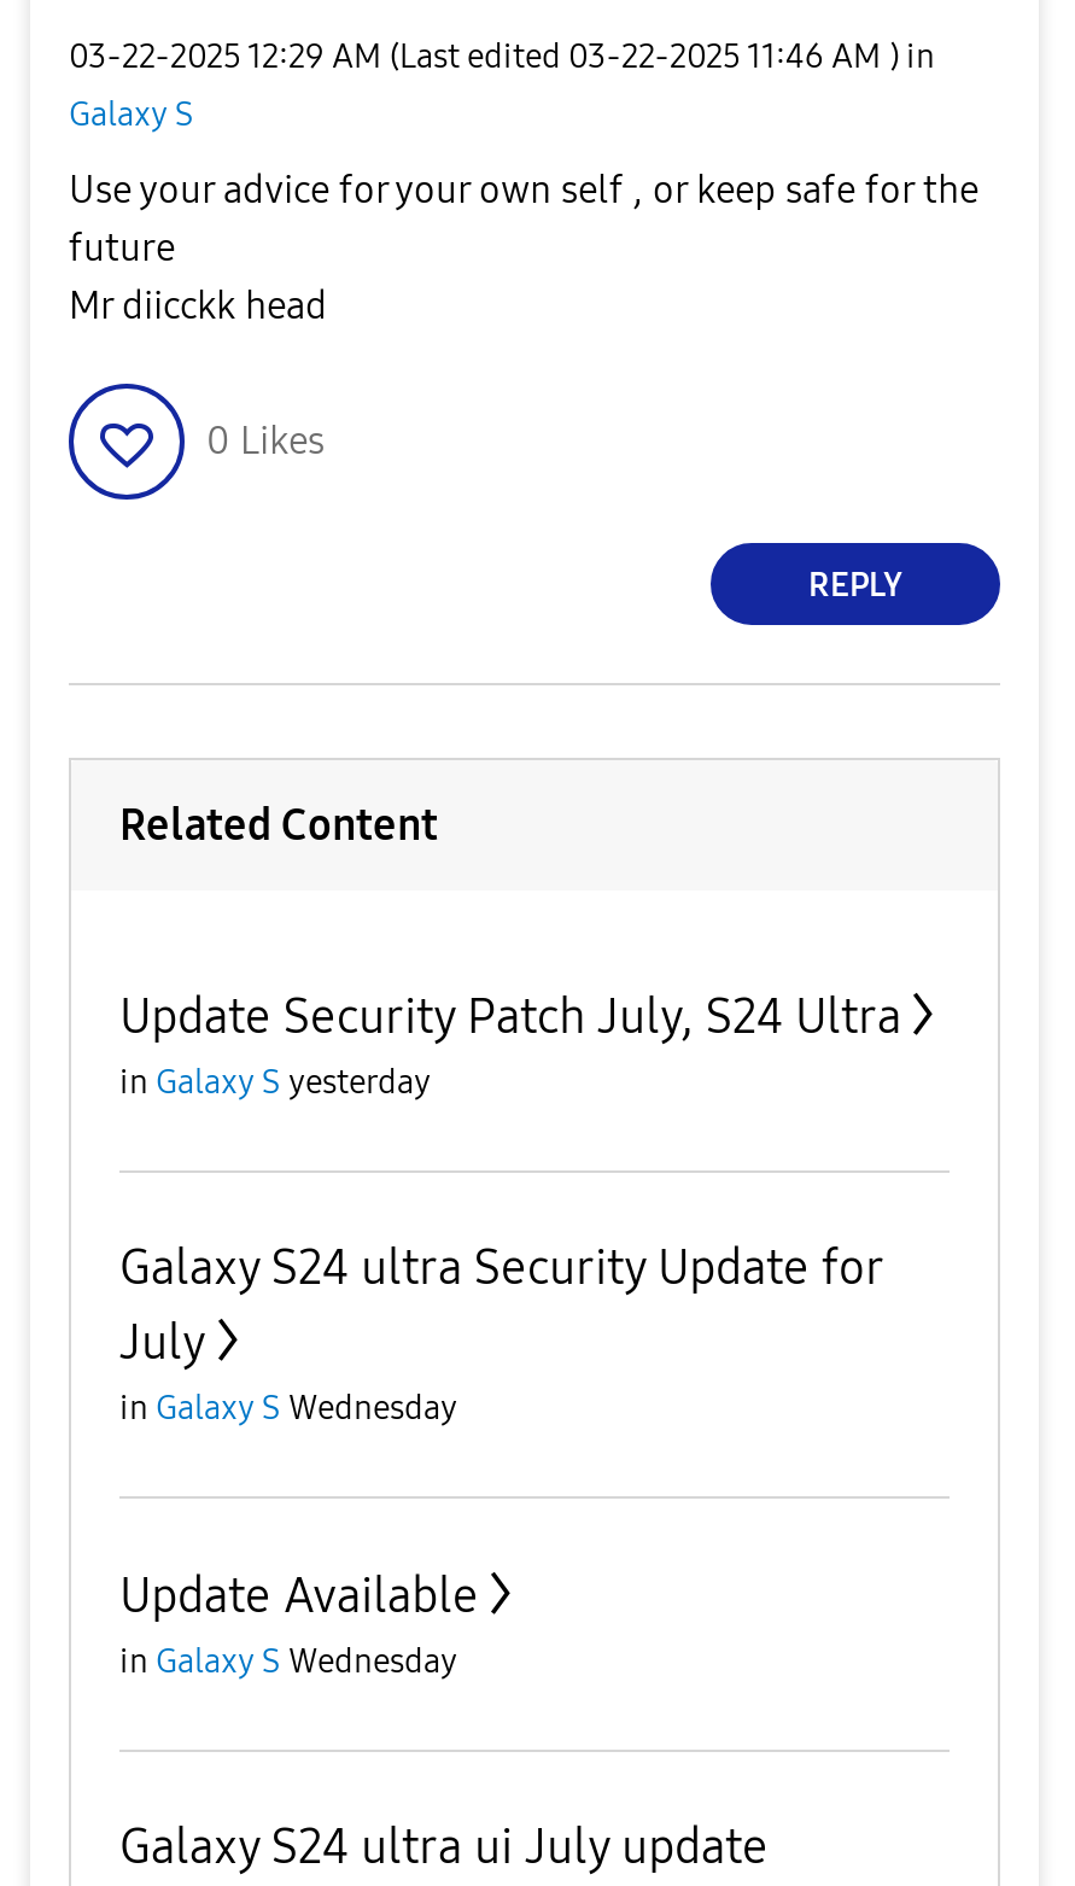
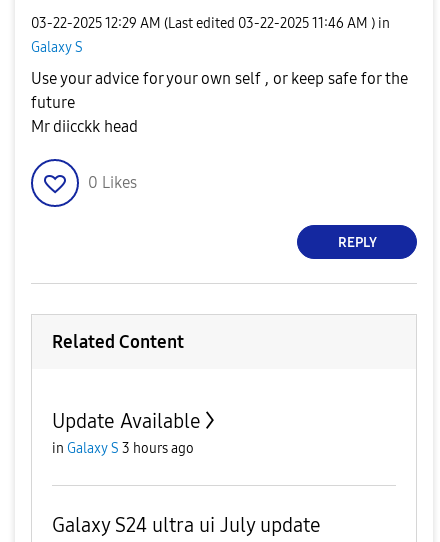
- Update Security Patch July, S24 Ultra
- in Galaxy S yesterday
- Galaxy S24 ultra Security Update for
- July
- in Galaxy S Wednesday

- in Galaxy S Wednesday
+ in Galaxy S 3 hours ago
